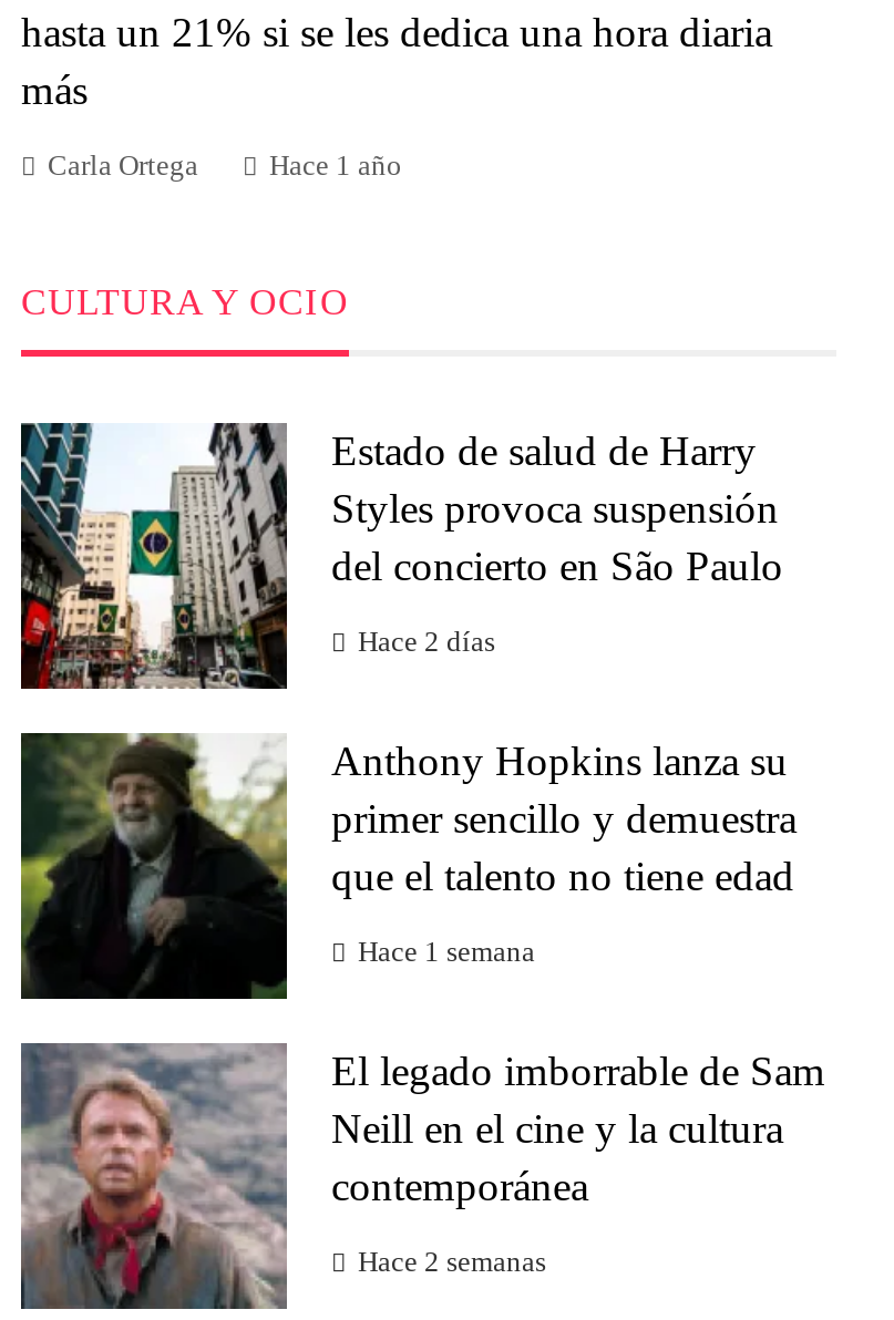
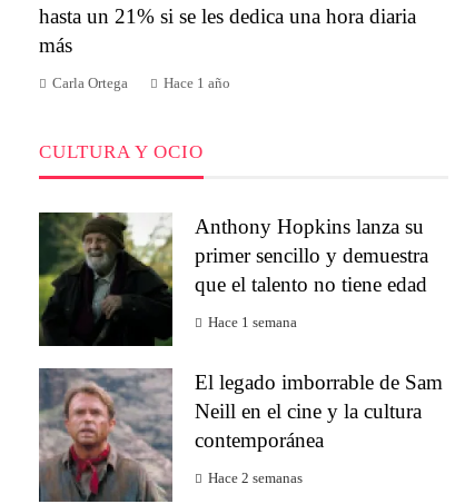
- [image]
- Estado de salud de Harry
- Styles provoca suspensión
- del concierto en São Paulo
- Hace 2 días
